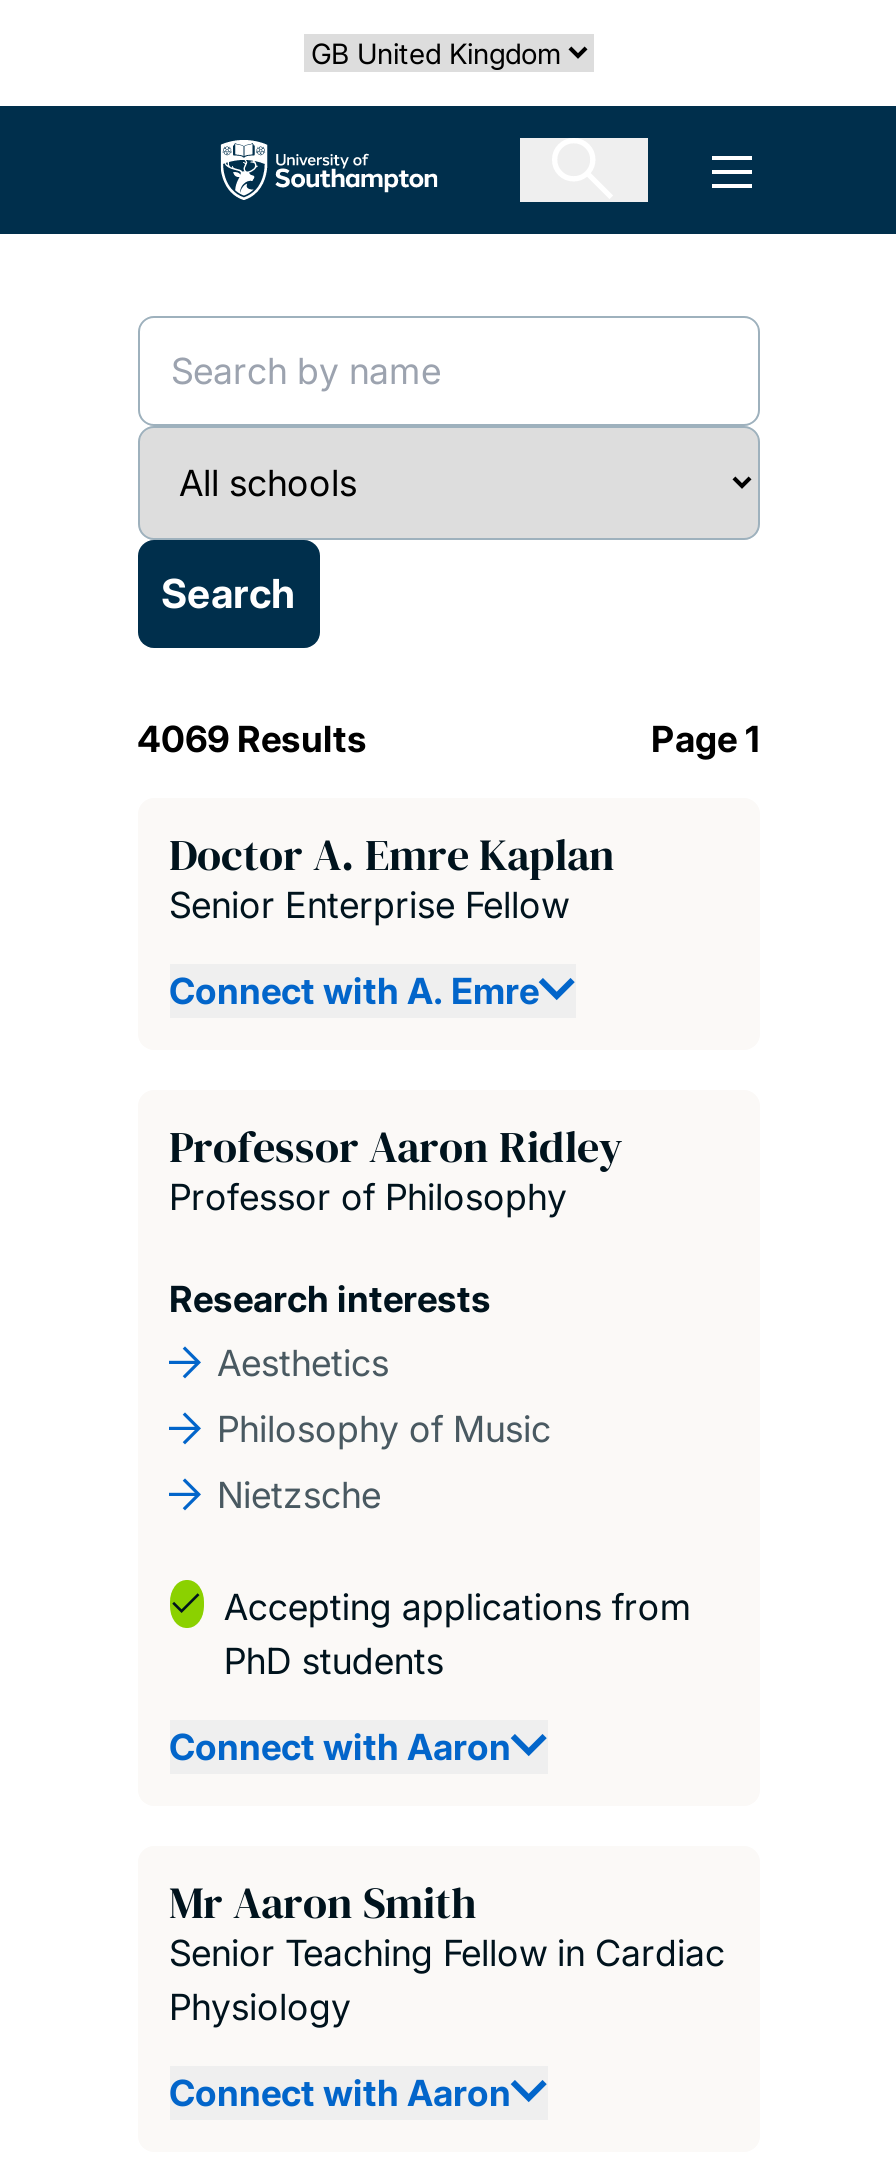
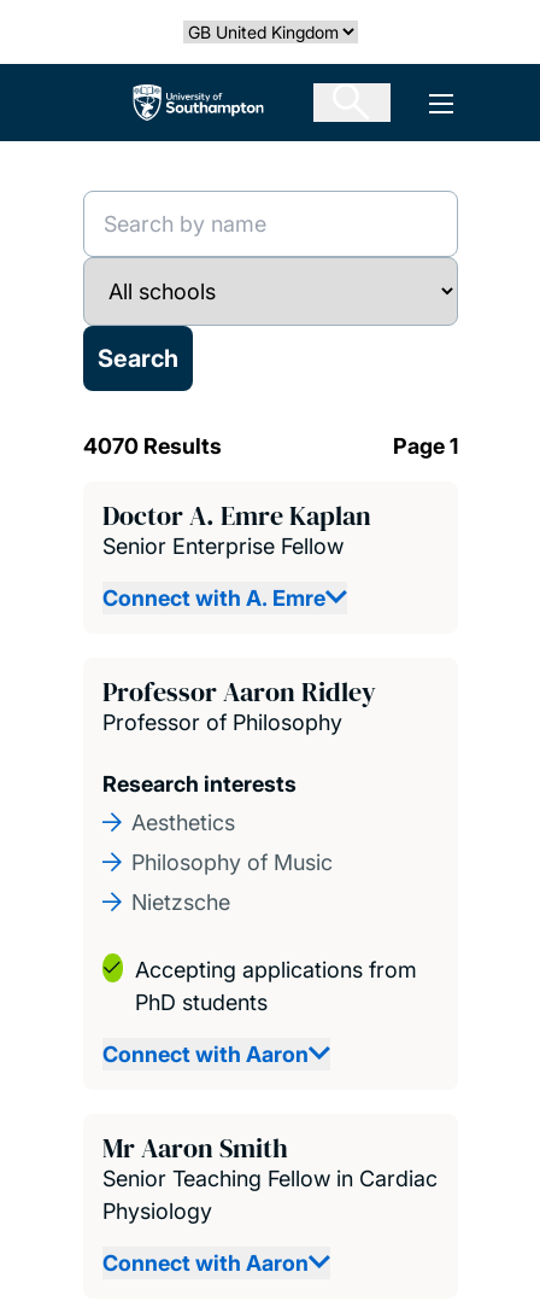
- 4069 Results
+ 4070 Results
